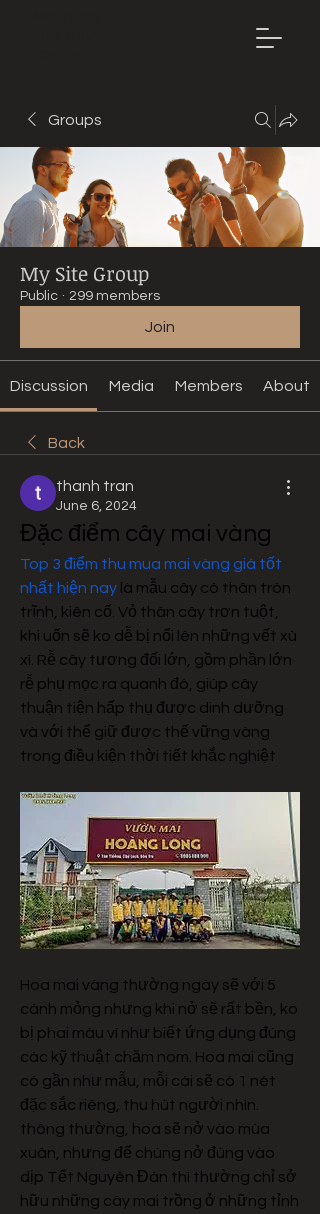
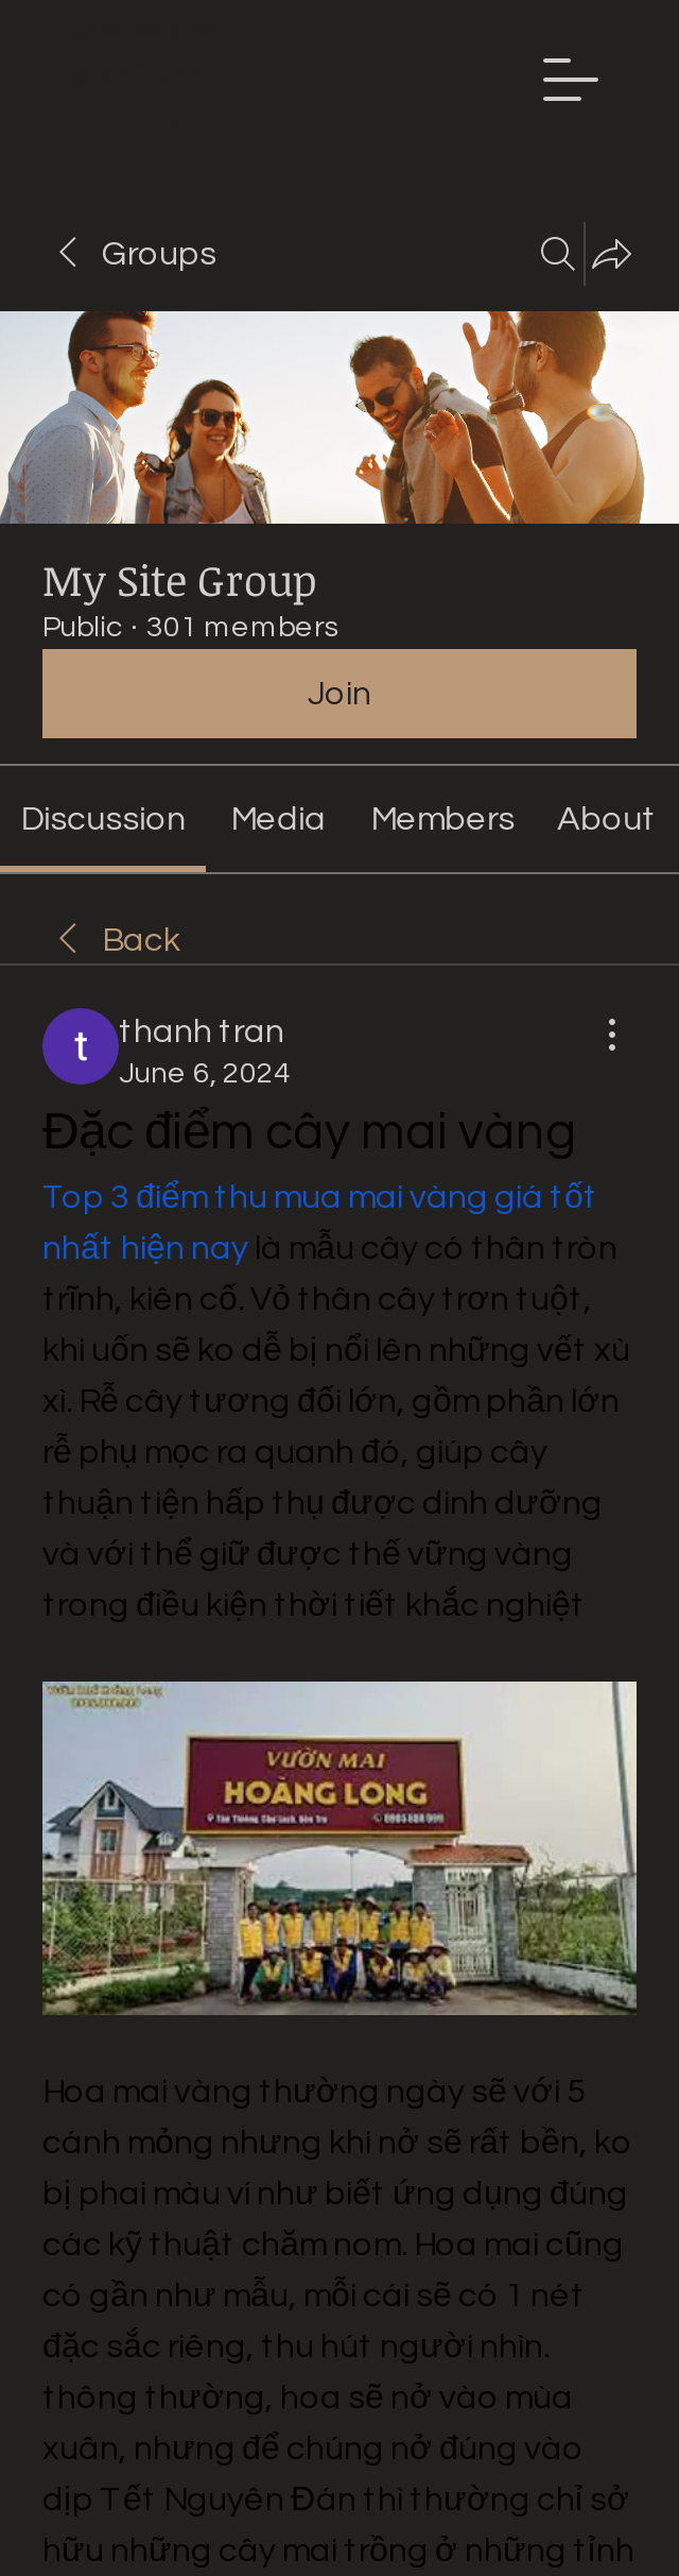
- Public · 299 members
+ Public · 301 members
